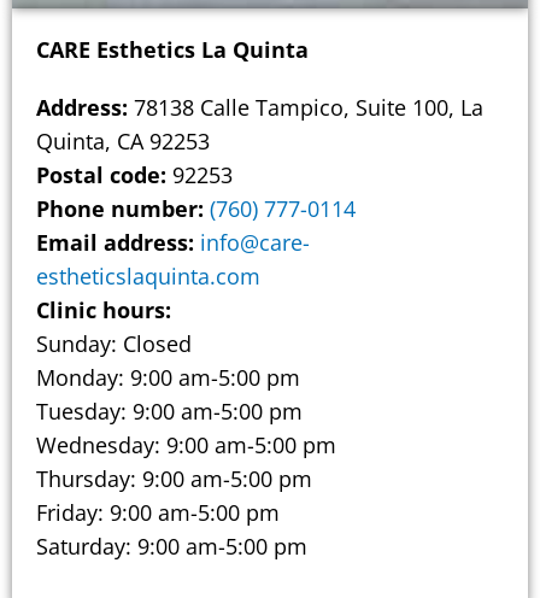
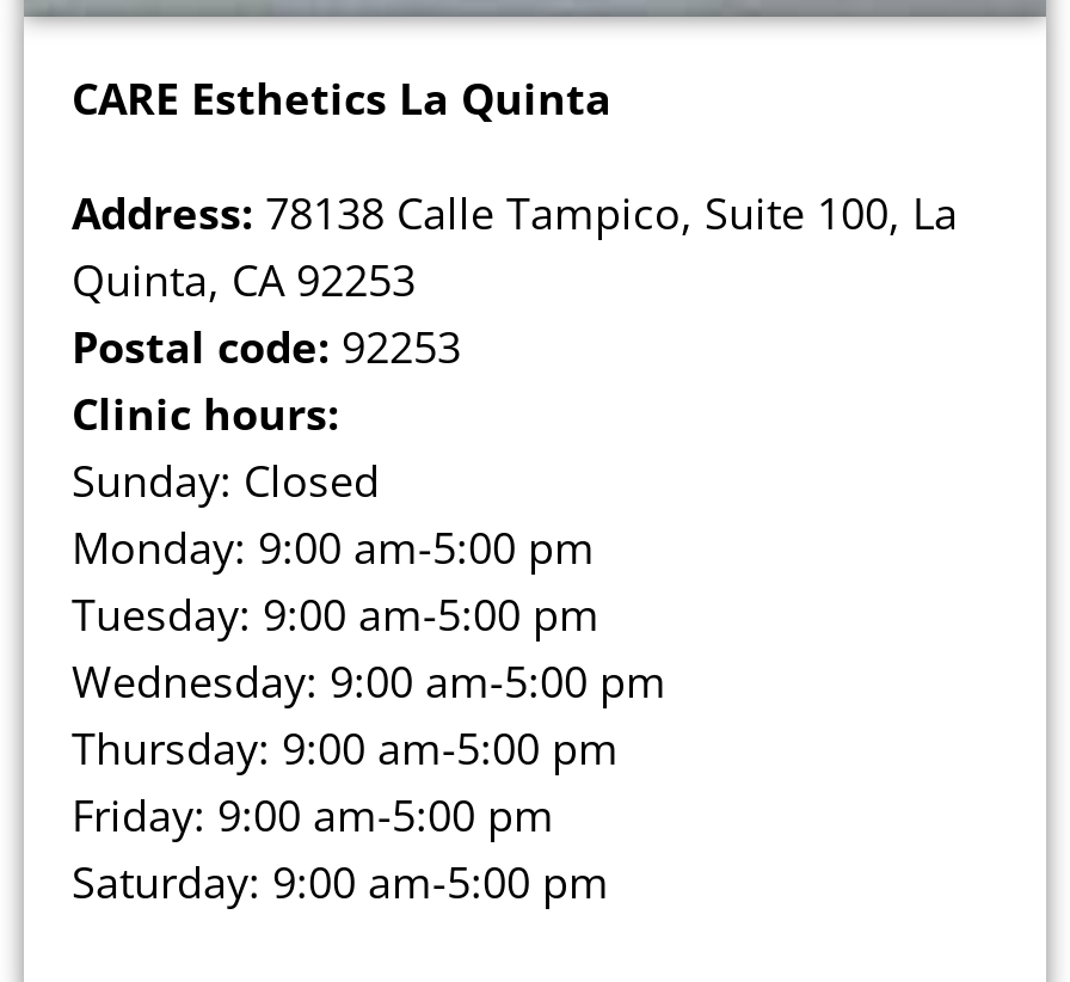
- Phone number: (760) 777-0114
- Email address: info@care-
- estheticslaquinta.com
